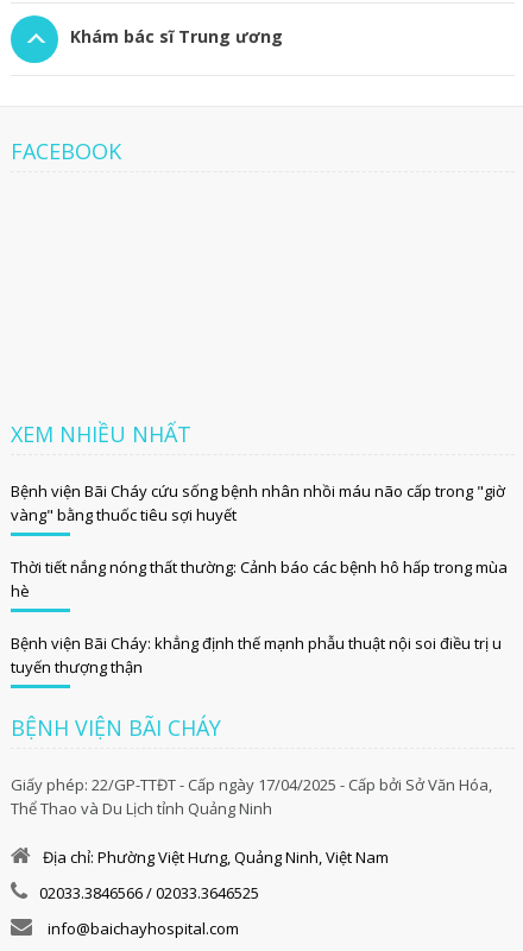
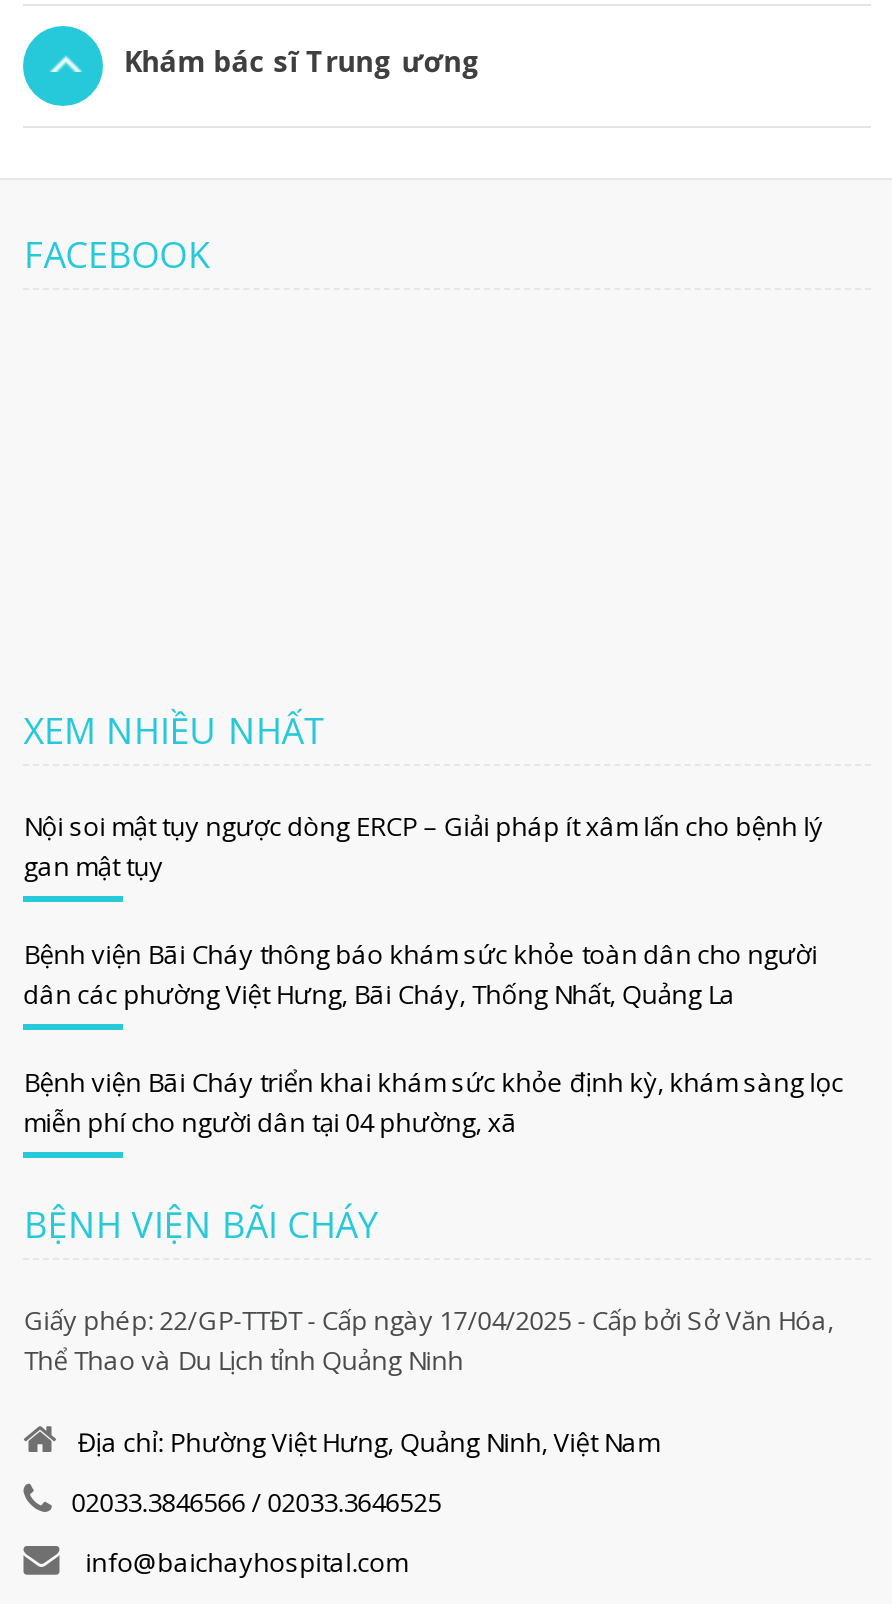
- Bệnh viện Bãi Cháy cứu sống bệnh nhân nhồi máu não cấp trong "giờ
- vàng" bằng thuốc tiêu sợi huyết
+ Nội soi mật tụy ngược dòng ERCP – Giải pháp ít xâm lấn cho bệnh lý
+ gan mật tụy

- Thời tiết nắng nóng thất thường: Cảnh báo các bệnh hô hấp trong mùa
- hè
+ Bệnh viện Bãi Cháy thông báo khám sức khỏe toàn dân cho người
+ dân các phường Việt Hưng, Bãi Cháy, Thống Nhất, Quảng La

- Bệnh viện Bãi Cháy: khẳng định thế mạnh phẫu thuật nội soi điều trị u
- tuyến thượng thận
+ Bệnh viện Bãi Cháy triển khai khám sức khỏe định kỳ, khám sàng lọc
+ miễn phí cho người dân tại 04 phường, xã
